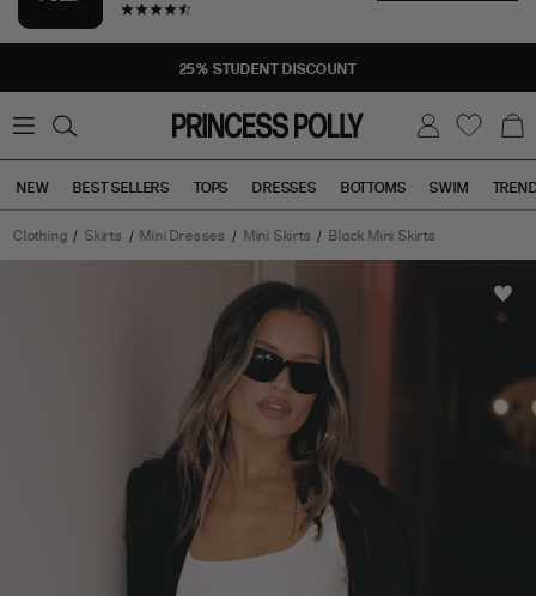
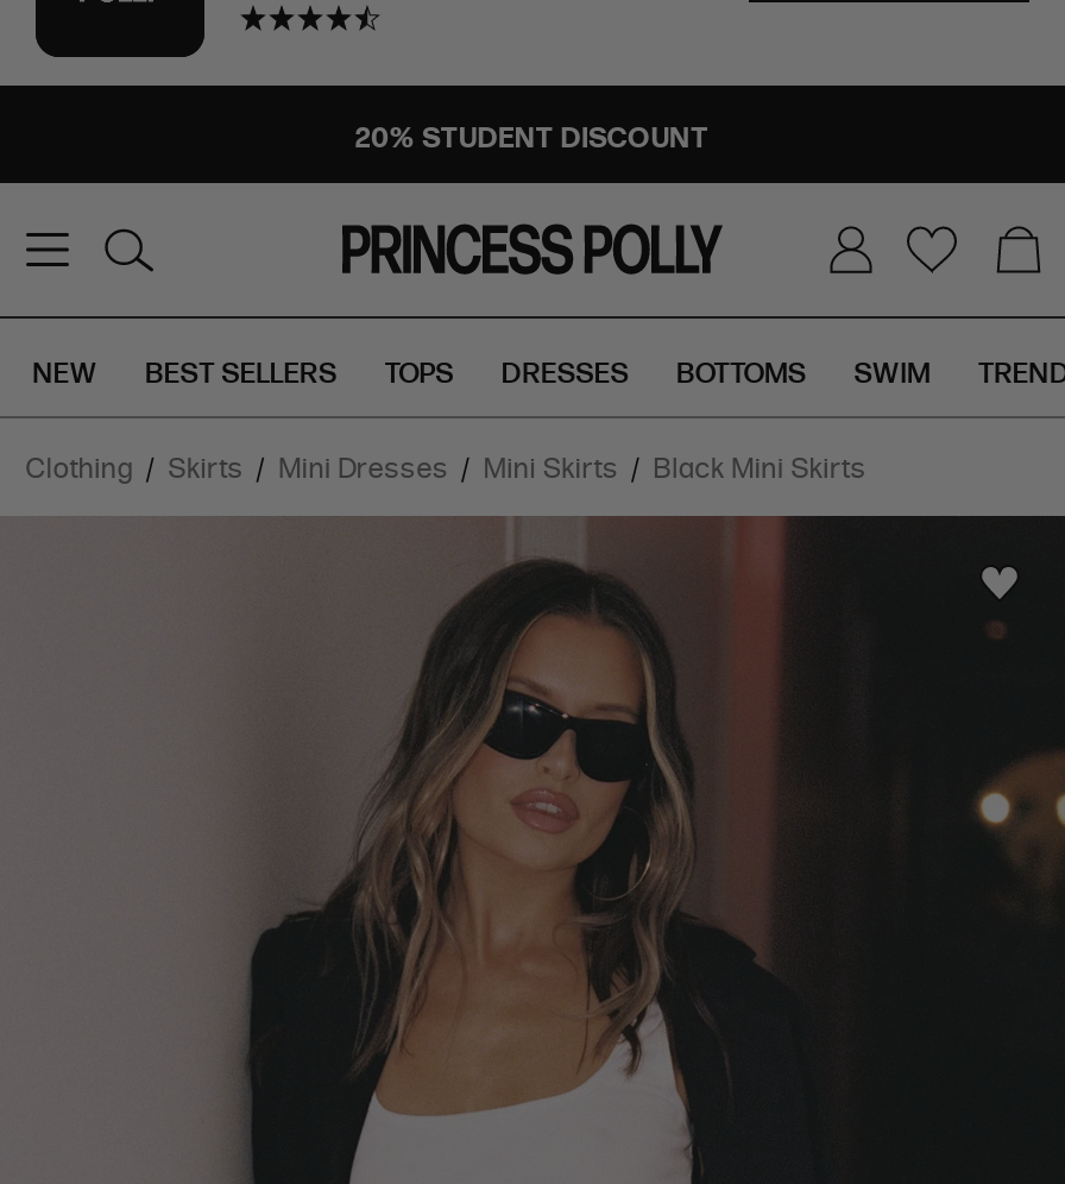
- 25% STUDENT DISCOUNT
+ 20% STUDENT DISCOUNT
